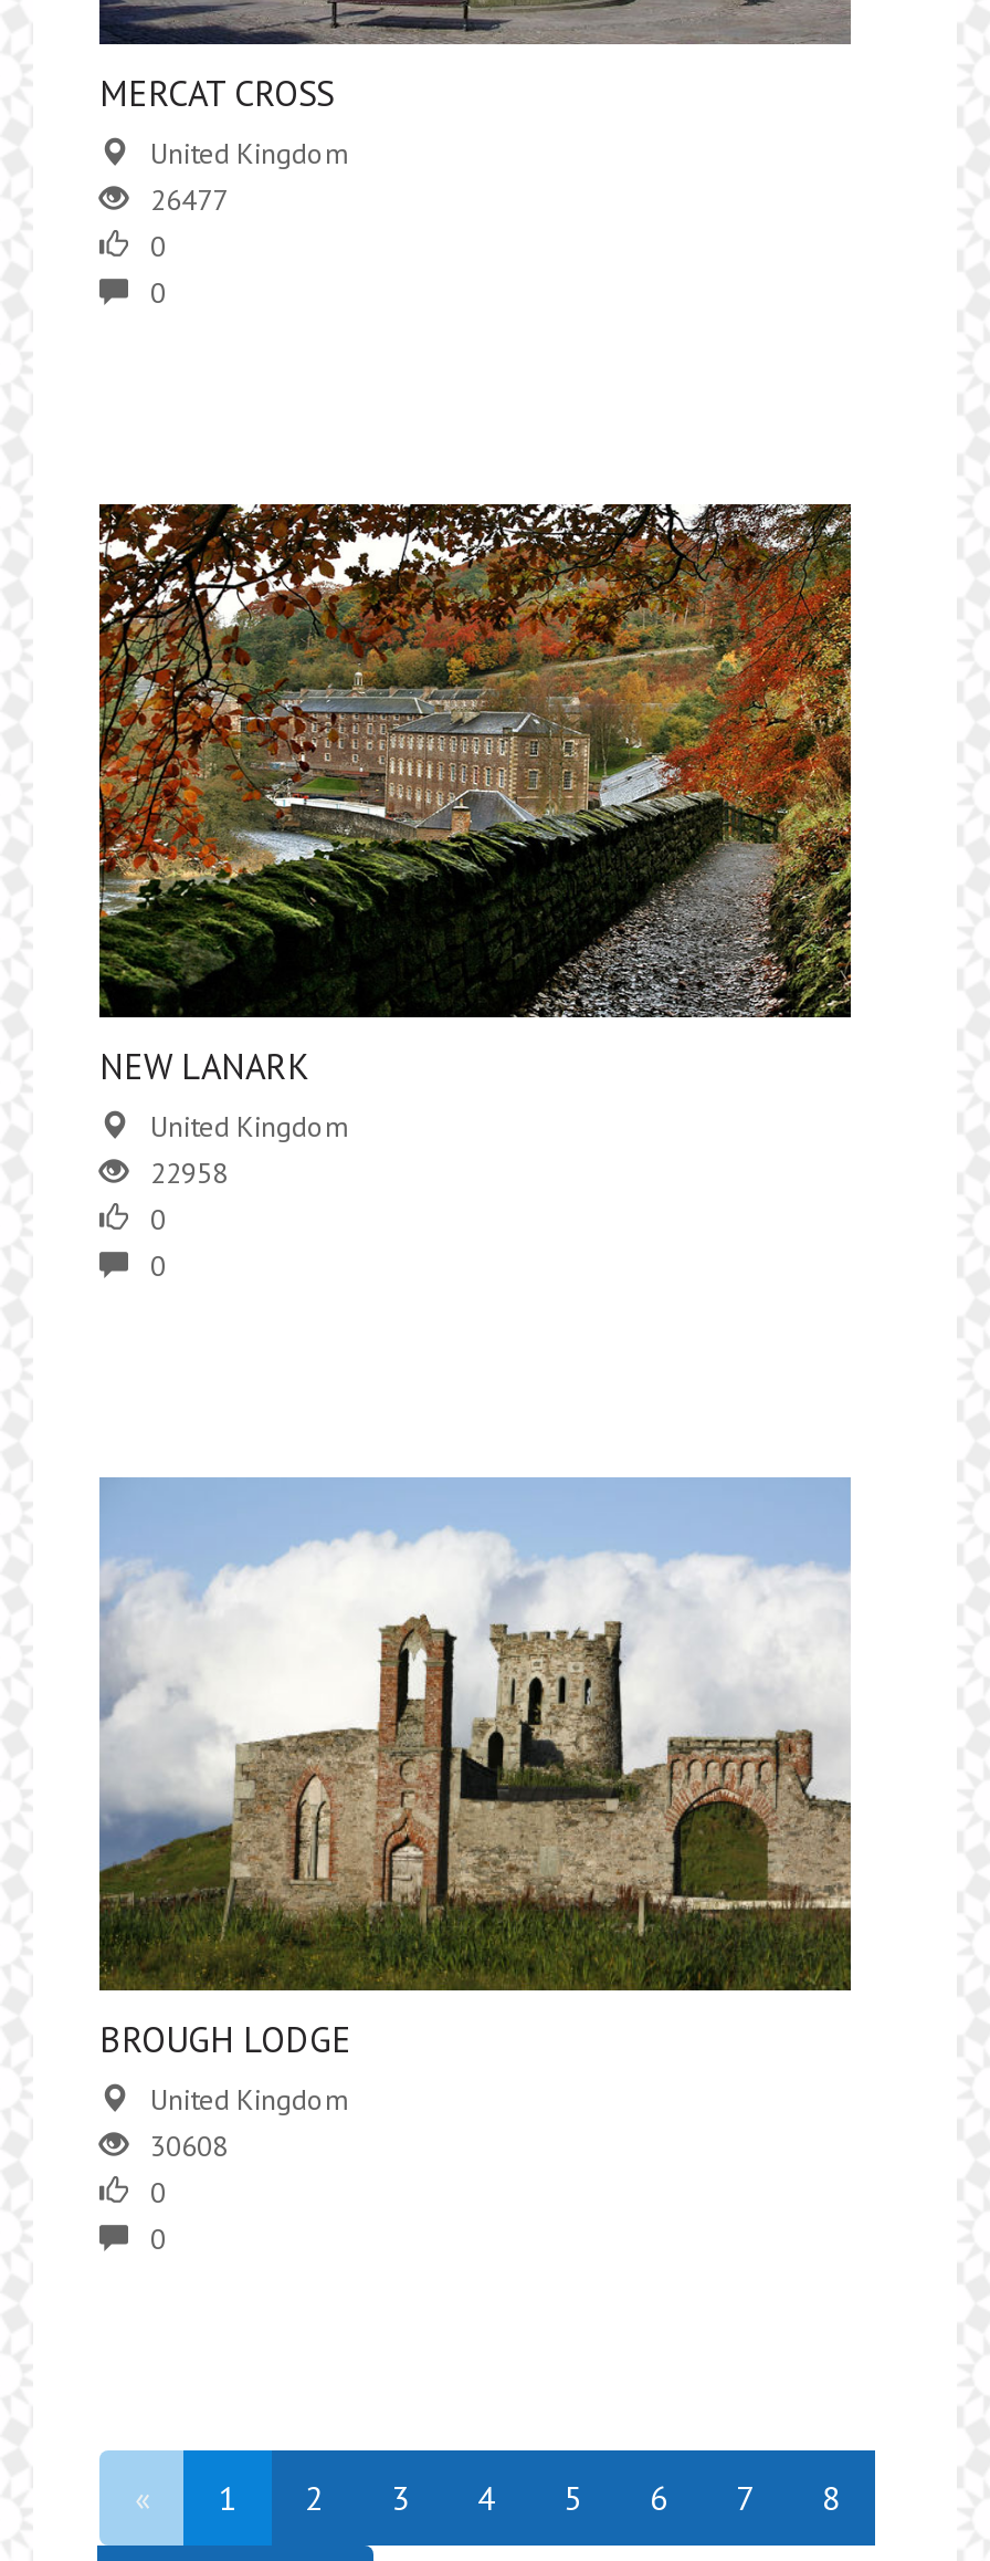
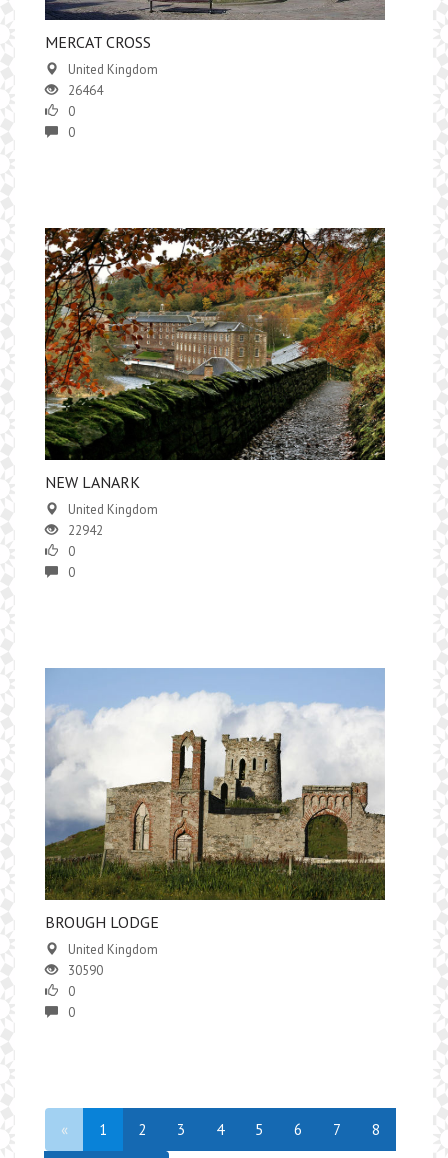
- 26477
+ 26464

- 22958
+ 22942

- 30608
+ 30590
